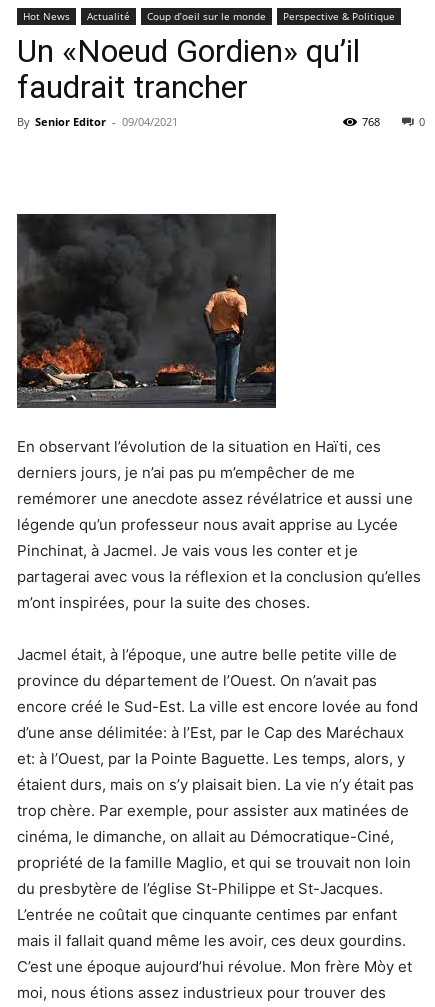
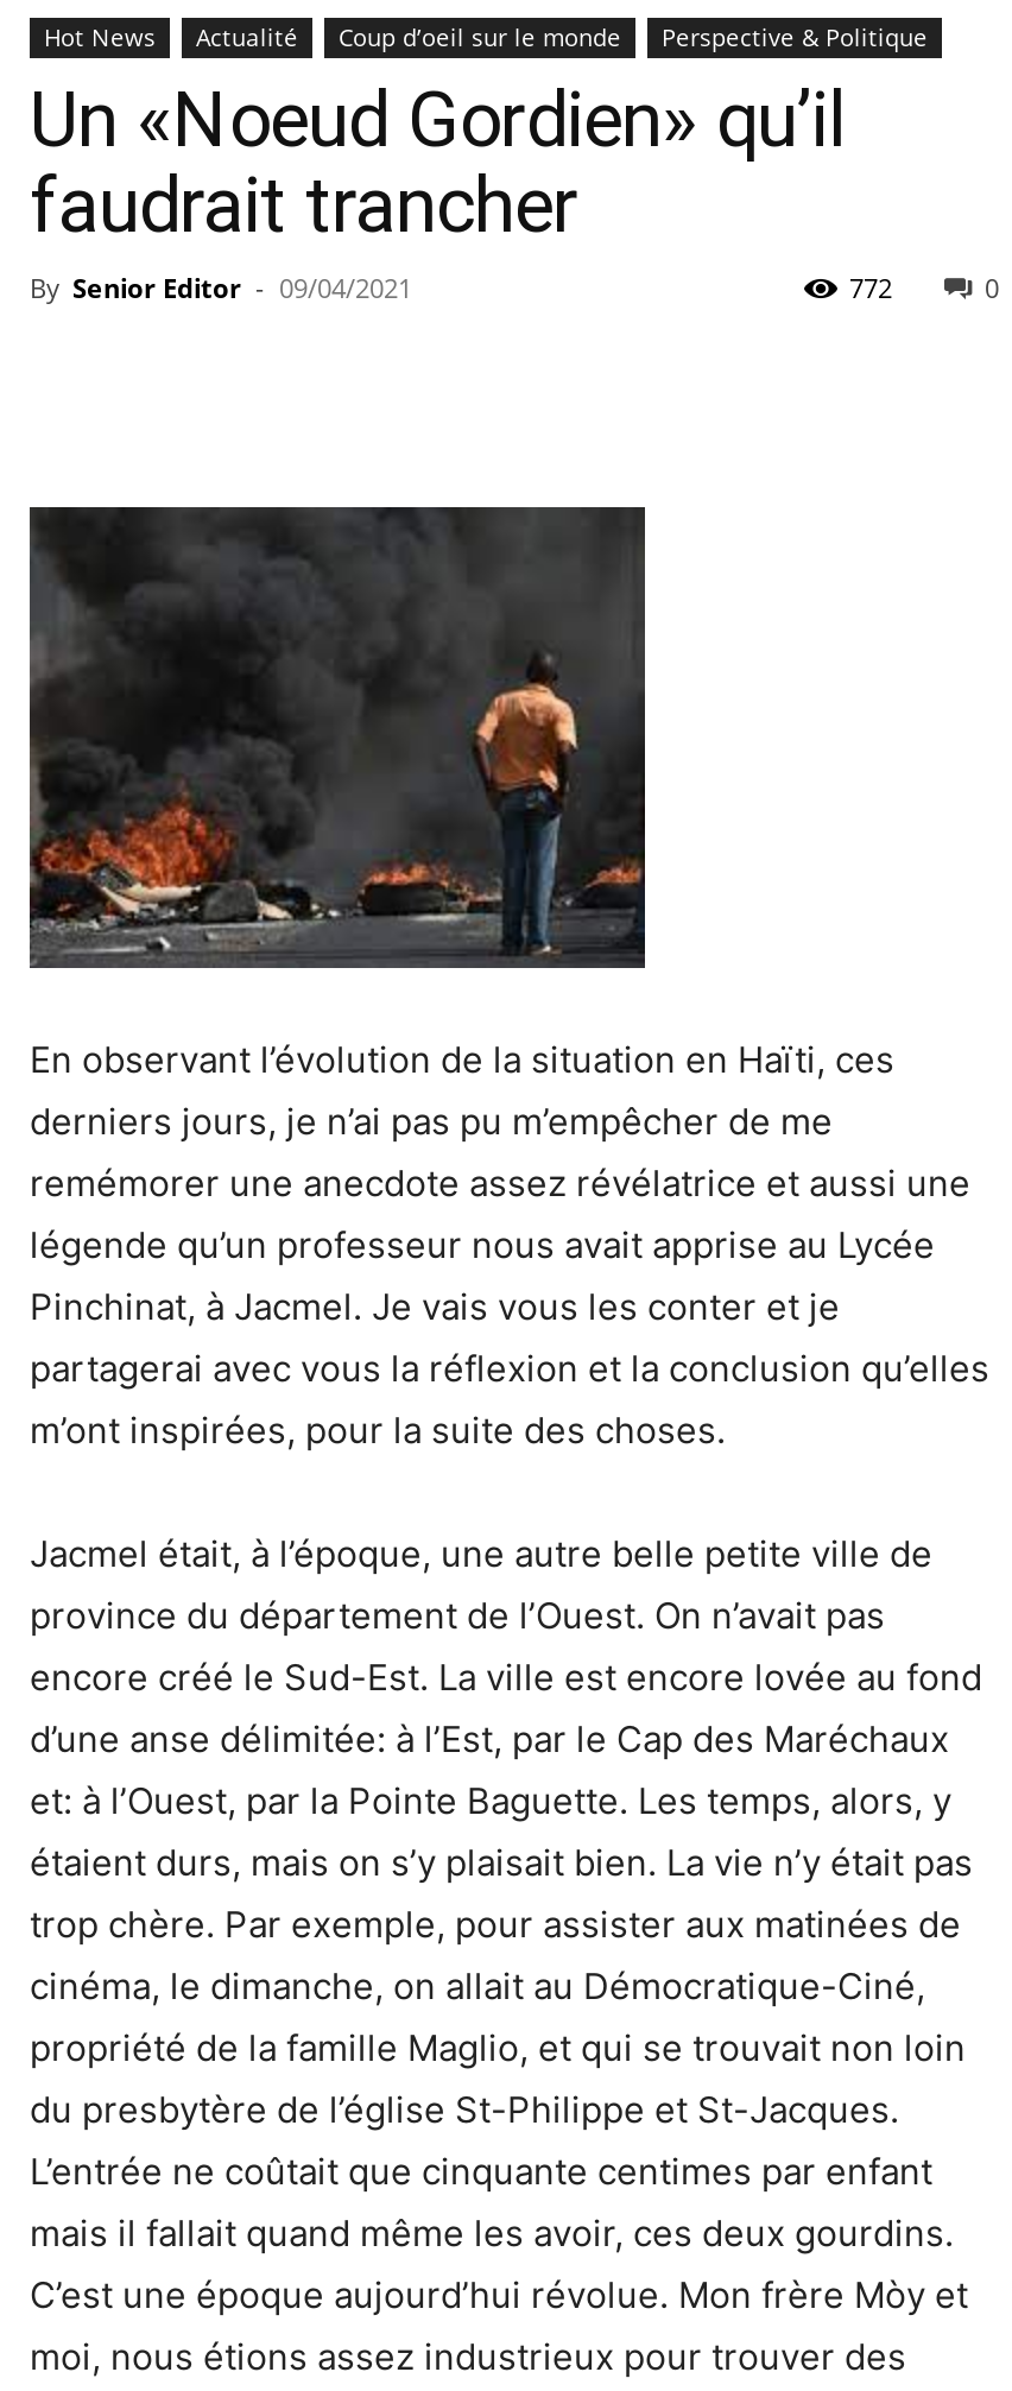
- 768
+ 772
